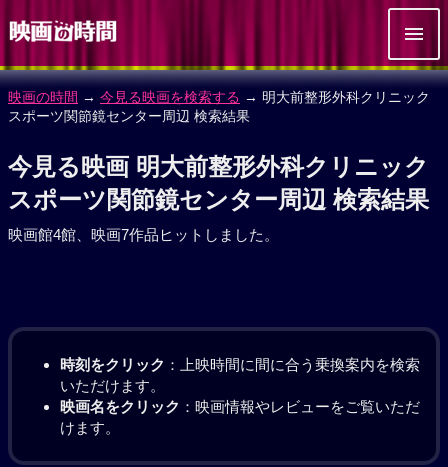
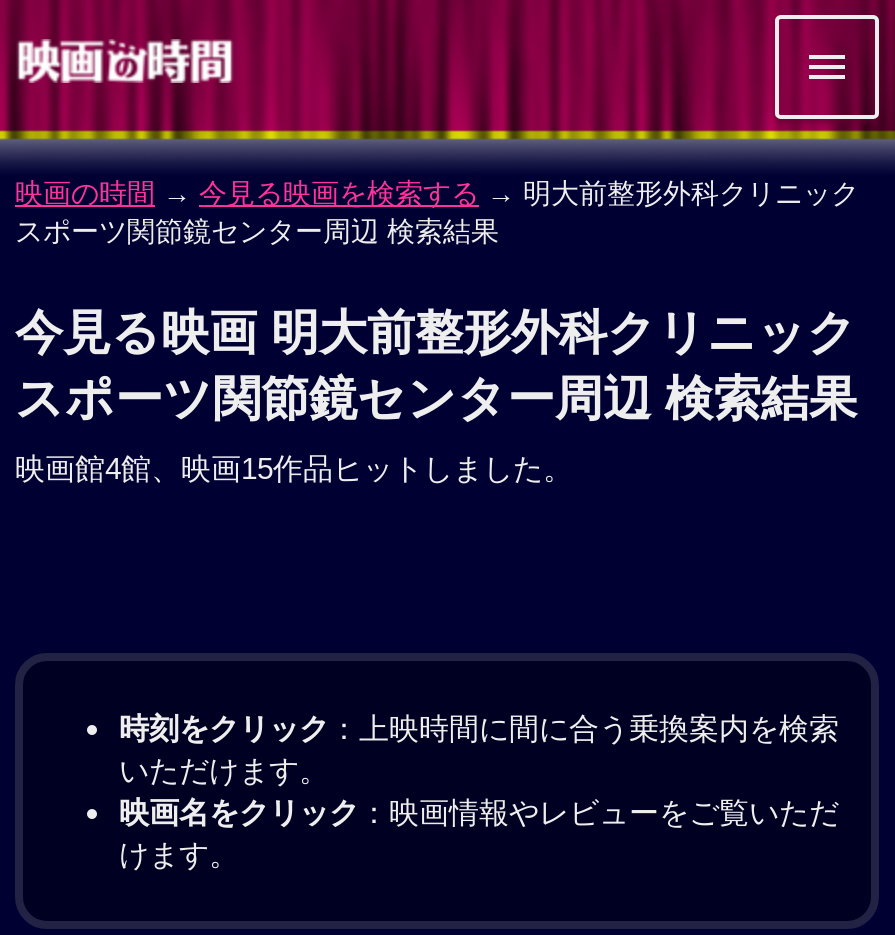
- 映画館4館、映画7作品ヒットしました。
+ 映画館4館、映画15作品ヒットしました。
